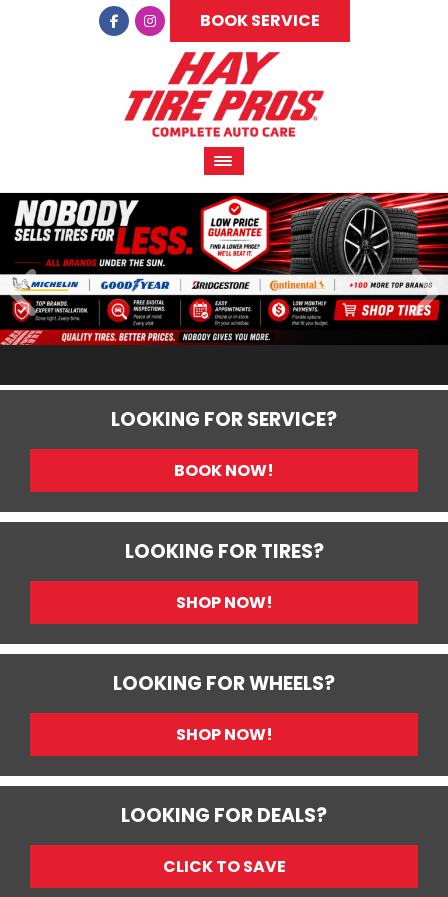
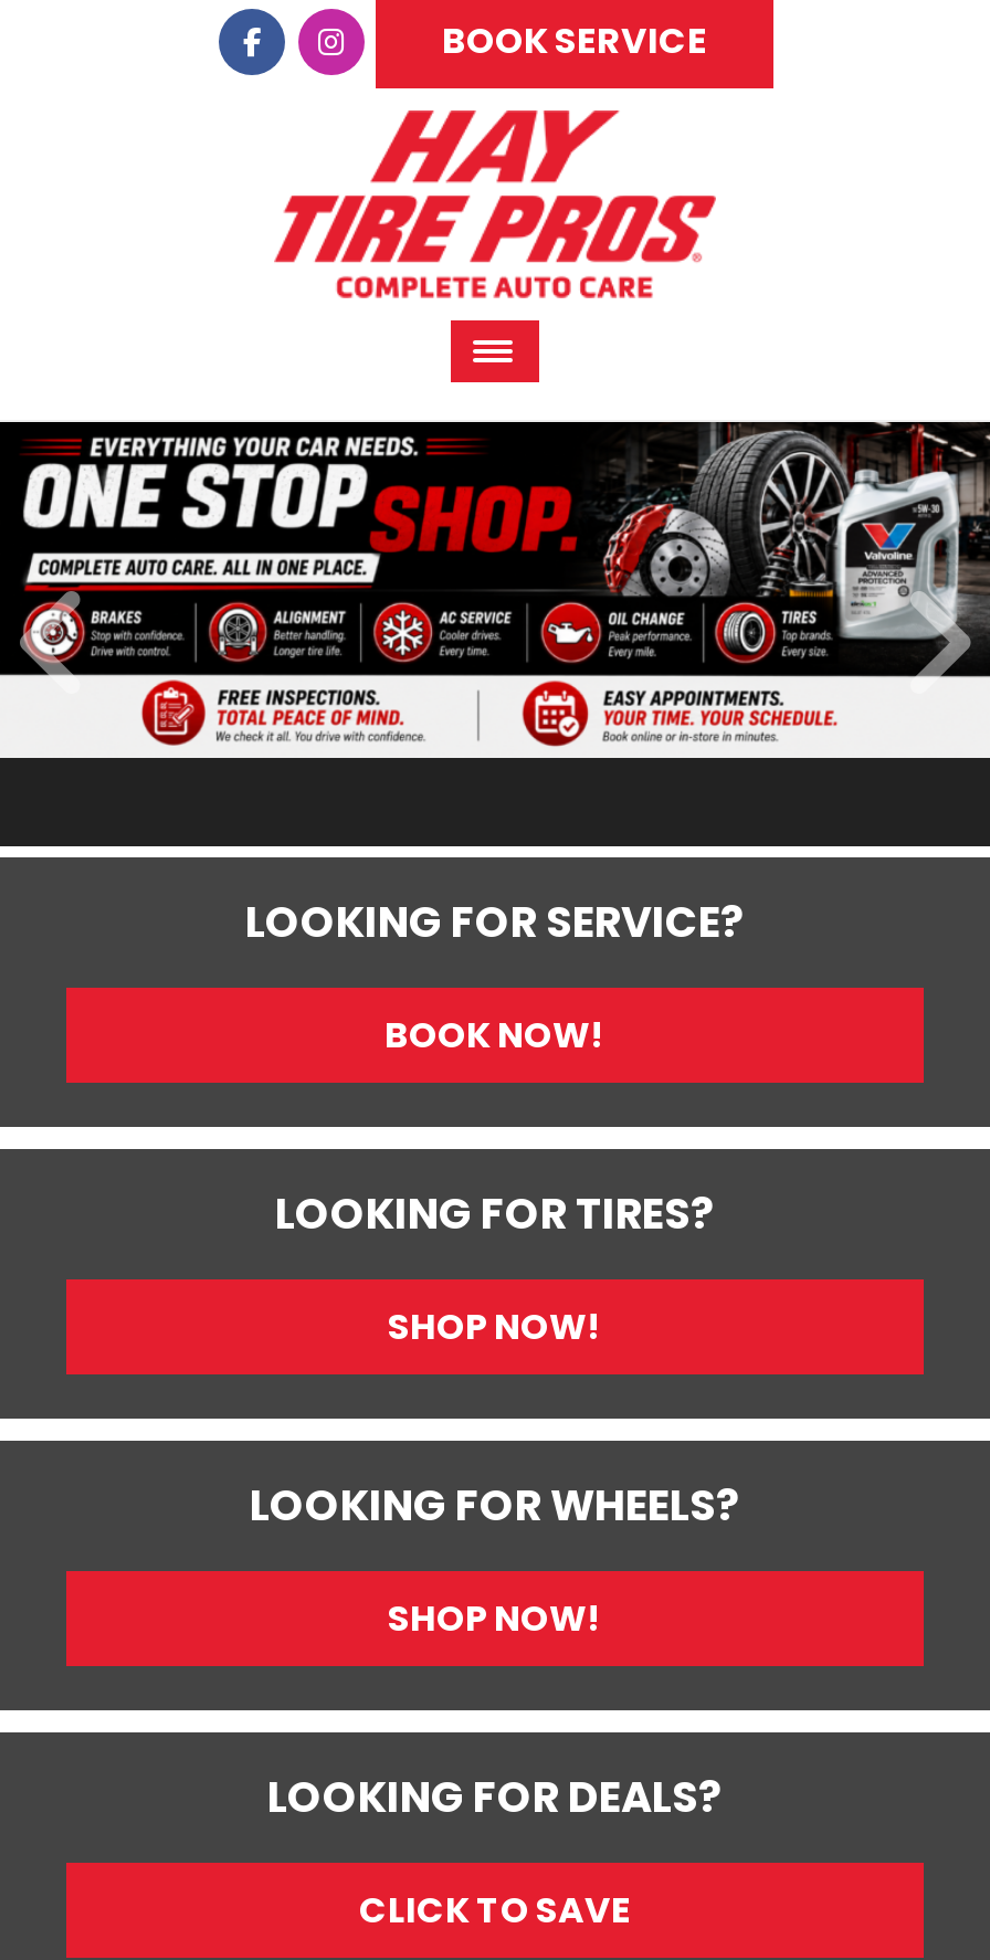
- [image]
+ [image]
